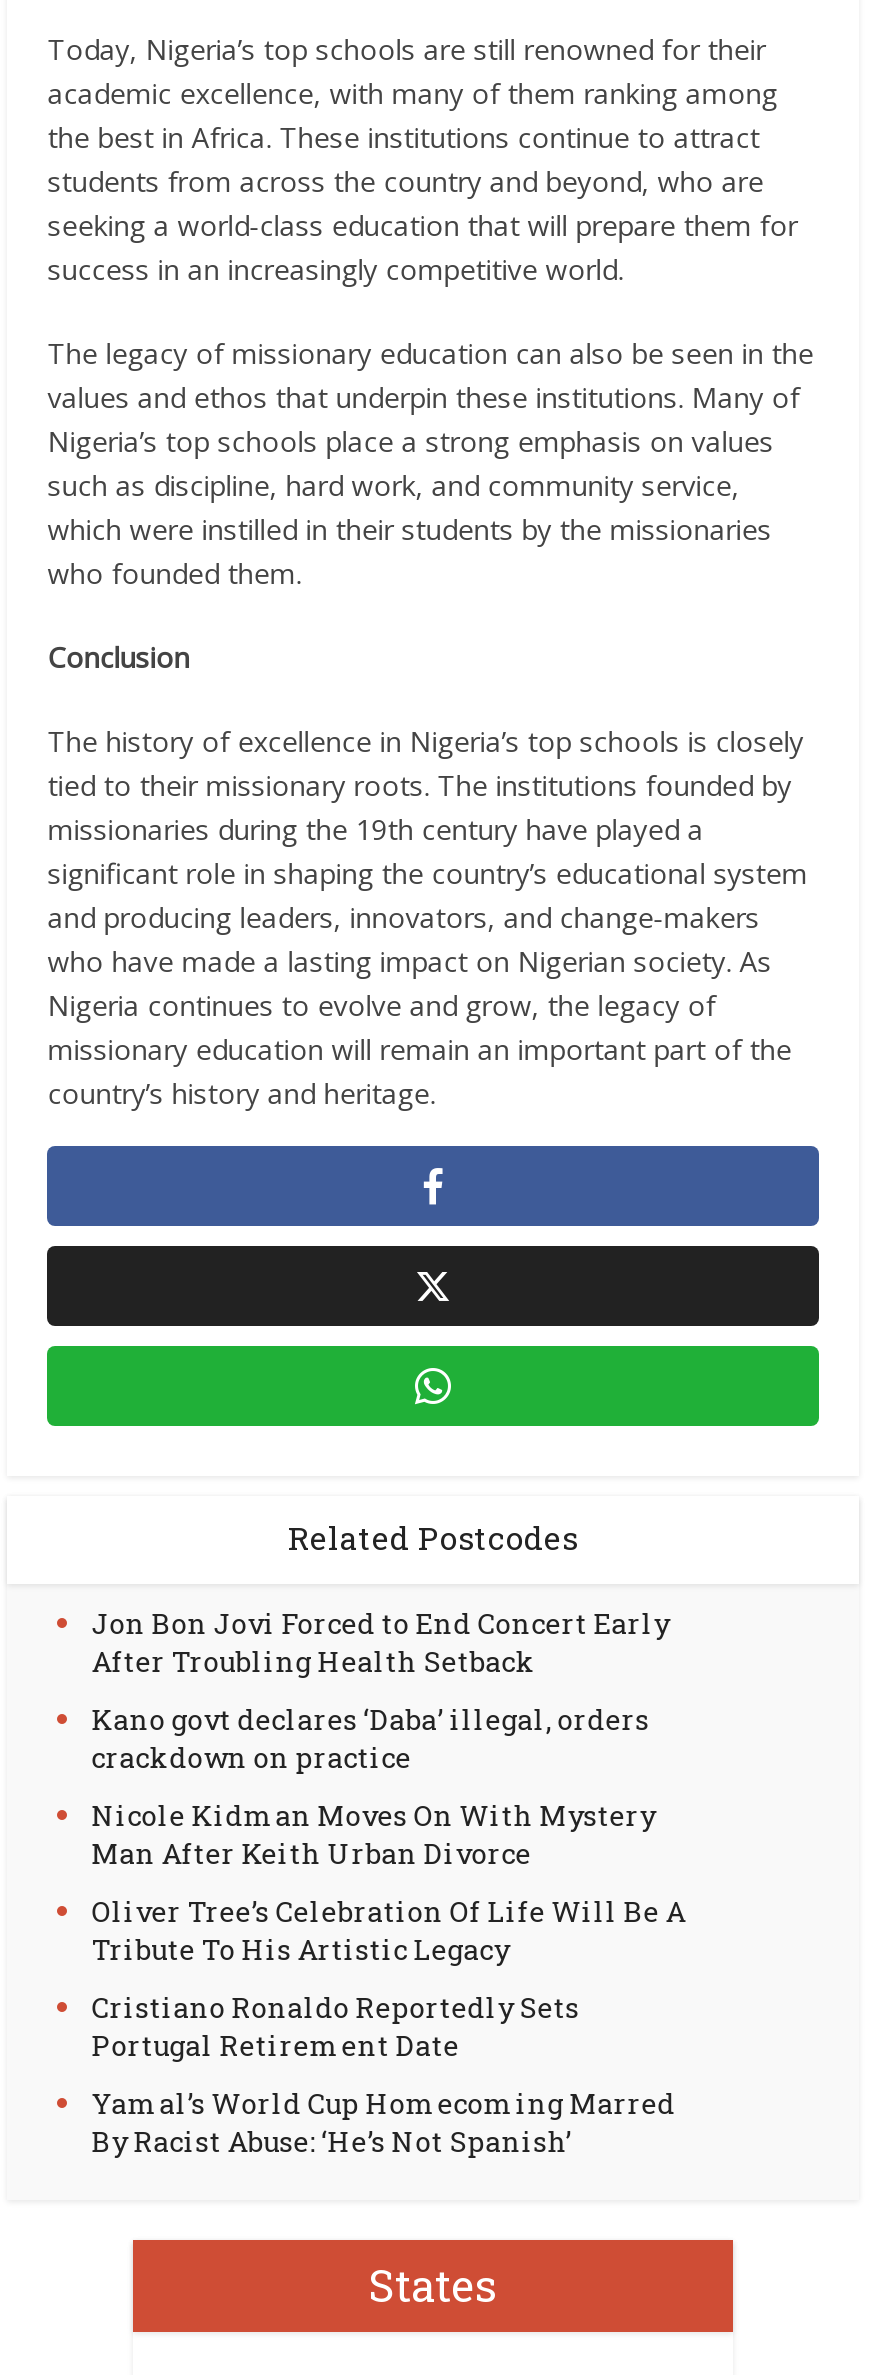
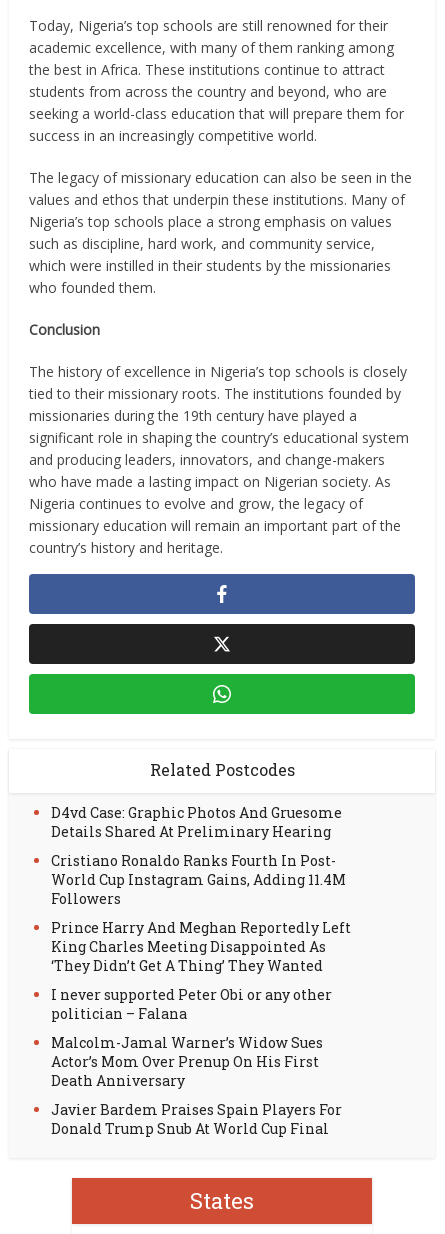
- Jon Bon Jovi Forced to End Concert Early
- After Troubling Health Setback
+ D4vd Case: Graphic Photos And Gruesome
+ Details Shared At Preliminary Hearing

- Kano govt declares ‘Daba’ illegal, orders
- crackdown on practice
+ Cristiano Ronaldo Ranks Fourth In Post-
+ World Cup Instagram Gains, Adding 11.4M
+ Followers

- Nicole Kidman Moves On With Mystery
- Man After Keith Urban Divorce
+ Prince Harry And Meghan Reportedly Left
+ King Charles Meeting Disappointed As
+ ‘They Didn’t Get A Thing’ They Wanted

- Oliver Tree’s Celebration Of Life Will Be A
- Tribute To His Artistic Legacy
+ I never supported Peter Obi or any other
+ politician – Falana

- Cristiano Ronaldo Reportedly Sets
- Portugal Retirement Date
+ Malcolm-Jamal Warner’s Widow Sues
+ Actor’s Mom Over Prenup On His First
+ Death Anniversary

- Yamal’s World Cup Homecoming Marred
- By Racist Abuse: ‘He’s Not Spanish’
+ Javier Bardem Praises Spain Players For
+ Donald Trump Snub At World Cup Final
